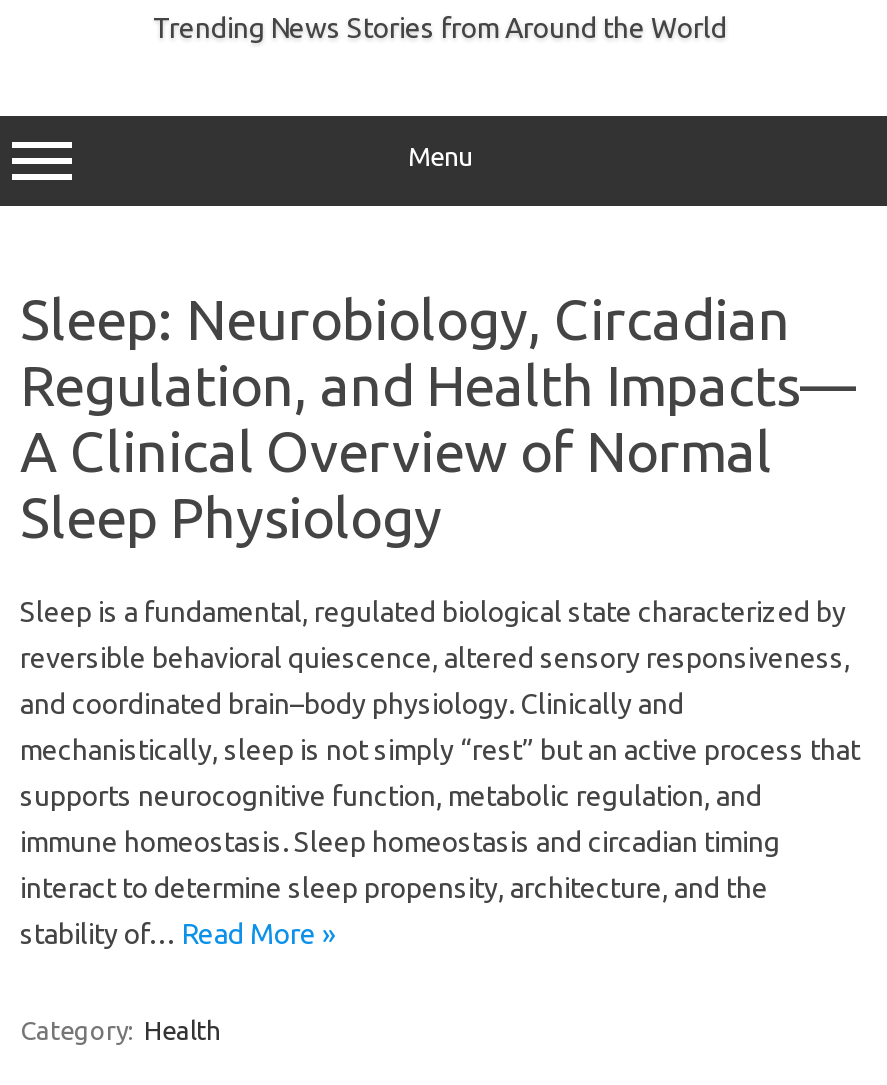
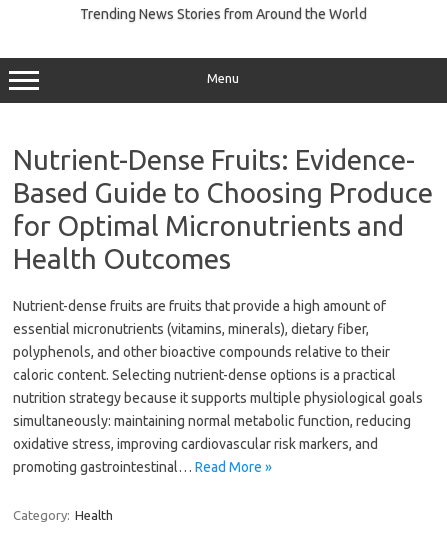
- Sleep: Neurobiology, Circadian
- Regulation, and Health Impacts—
- A Clinical Overview of Normal
- Sleep Physiology
+ Nutrient-Dense Fruits: Evidence-
+ Based Guide to Choosing Produce
+ for Optimal Micronutrients and
+ Health Outcomes

- Sleep is a fundamental, regulated biological state characterized by
- reversible behavioral quiescence, altered sensory responsiveness,
- and coordinated brain–body physiology. Clinically and
- mechanistically, sleep is not simply “rest” but an active process that
- supports neurocognitive function, metabolic regulation, and
- immune homeostasis. Sleep homeostasis and circadian timing
- interact to determine sleep propensity, architecture, and the
- stability of… Read More »
+ Nutrient-dense fruits are fruits that provide a high amount of
+ essential micronutrients (vitamins, minerals), dietary fiber,
+ polyphenols, and other bioactive compounds relative to their
+ caloric content. Selecting nutrient-dense options is a practical
+ nutrition strategy because it supports multiple physiological goals
+ simultaneously: maintaining normal metabolic function, reducing
+ oxidative stress, improving cardiovascular risk markers, and
+ promoting gastrointestinal… Read More »
